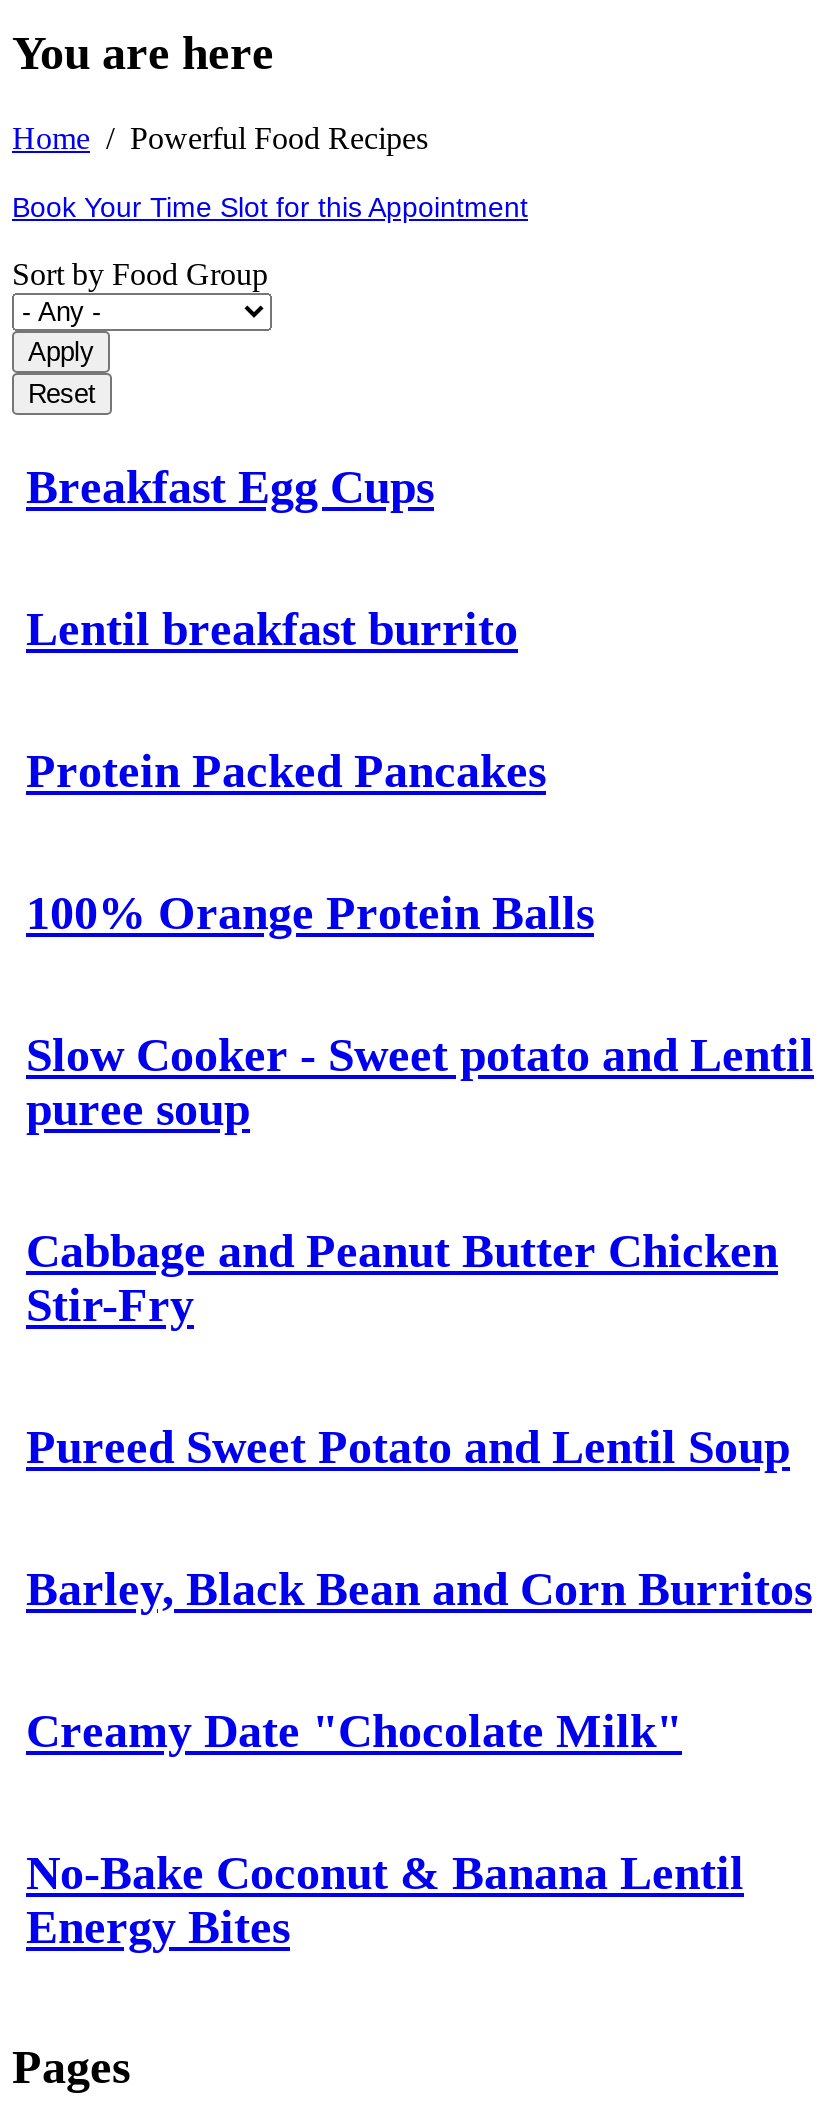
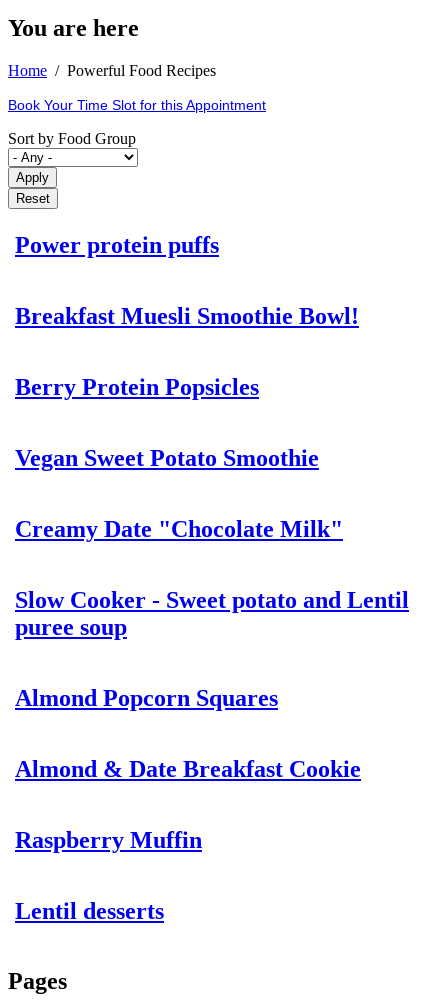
- Breakfast Egg Cups
- Lentil breakfast burrito
- Protein Packed Pancakes
- 100% Orange Protein Balls
+ Power protein puffs
+ Breakfast Muesli Smoothie Bowl!
+ Berry Protein Popsicles
+ Vegan Sweet Potato Smoothie

moved down: Slow Cooker - Sweet potato and Lentil | puree soup

- Cabbage and Peanut Butter Chicken
- Stir-Fry
- Pureed Sweet Potato and Lentil Soup
- Barley, Black Bean and Corn Burritos
- No-Bake Coconut & Banana Lentil
- Energy Bites
+ Almond Popcorn Squares
+ Almond & Date Breakfast Cookie
+ Raspberry Muffin
+ Lentil desserts

moved up: Creamy Date "Chocolate Milk"
